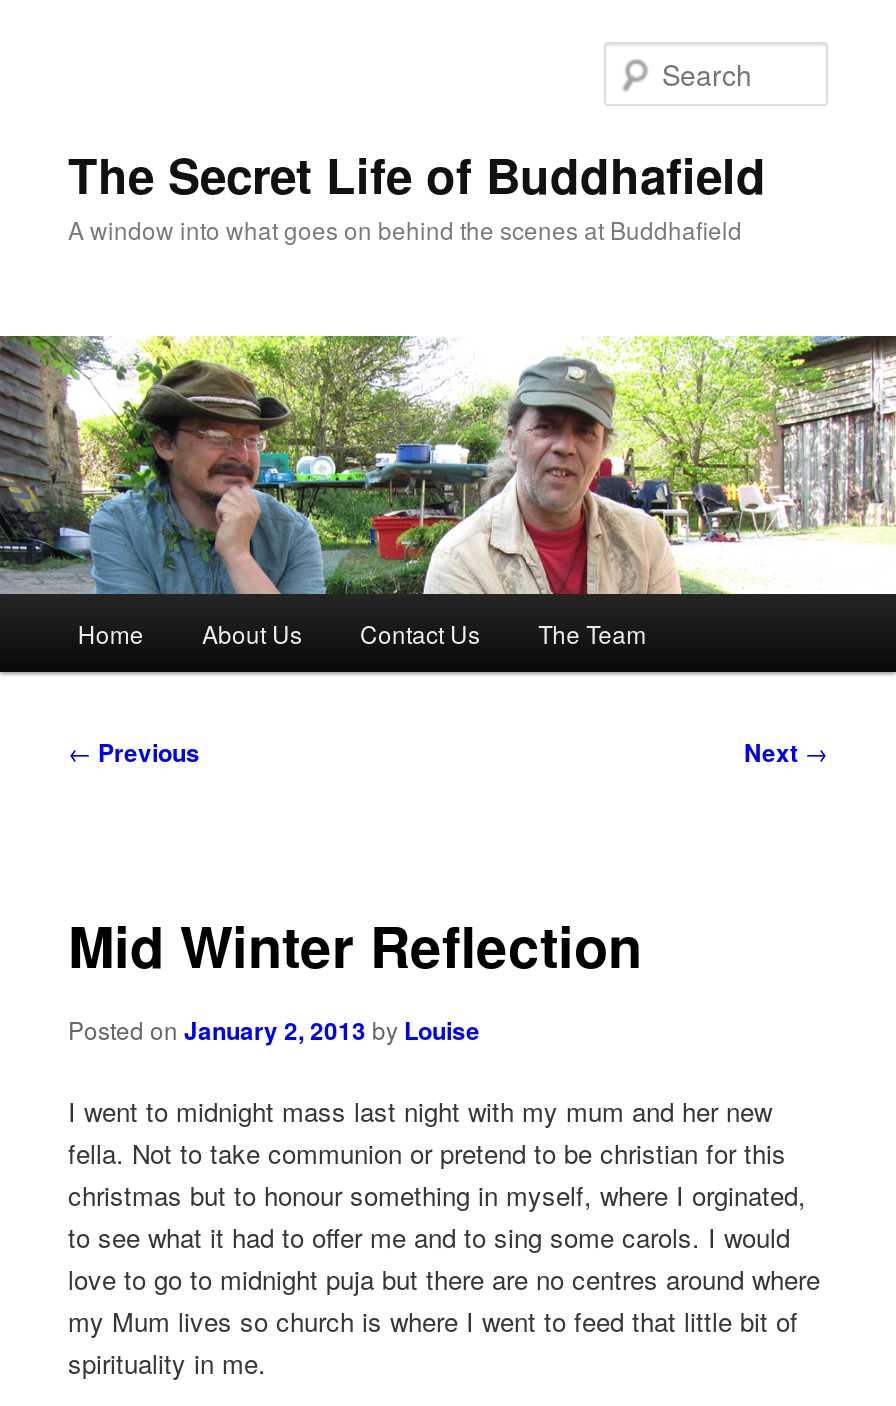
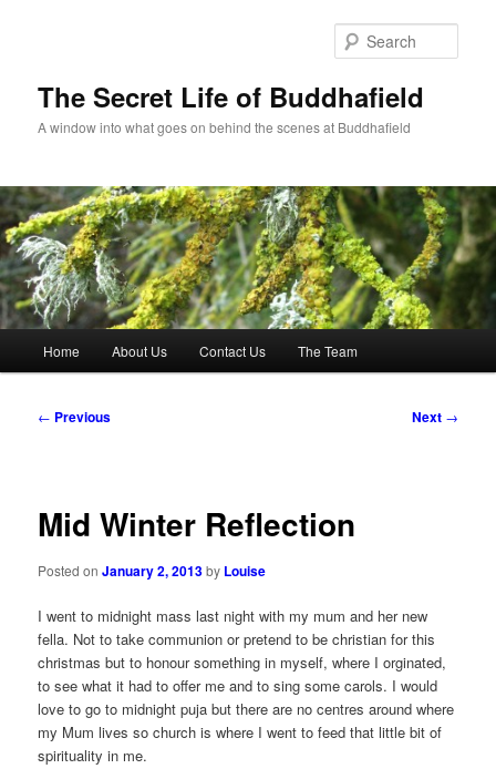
- [image]
+ [image]
